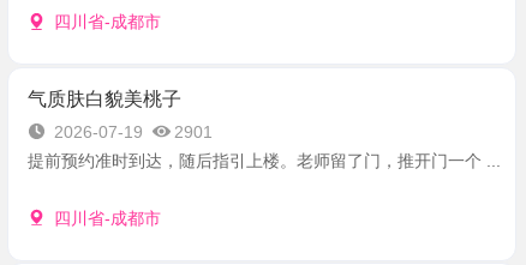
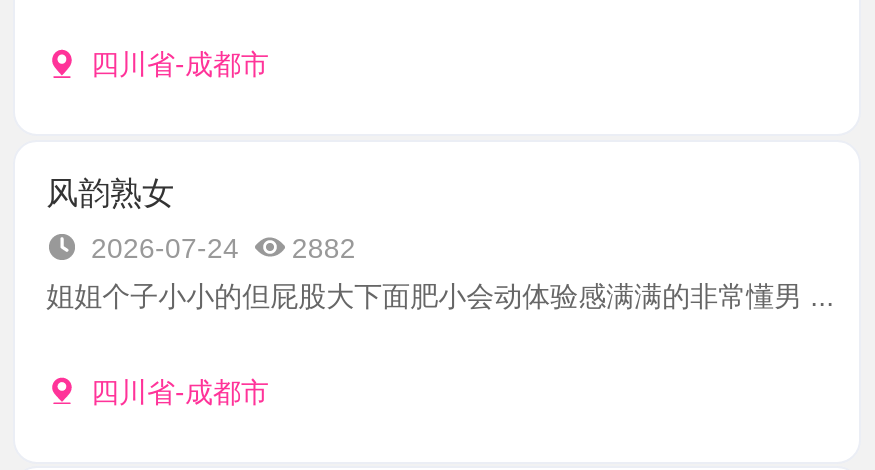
- 气质肤白貌美桃子
+ 风韵熟女

- 2026-07-19
- 2901
+ 2026-07-24
+ 2882

- 提前预约准时到达，随后指引上楼。老师留了门，推开门一个 ...
+ 姐姐个子小小的但屁股大下面肥小会动体验感满满的非常懂男 ...
